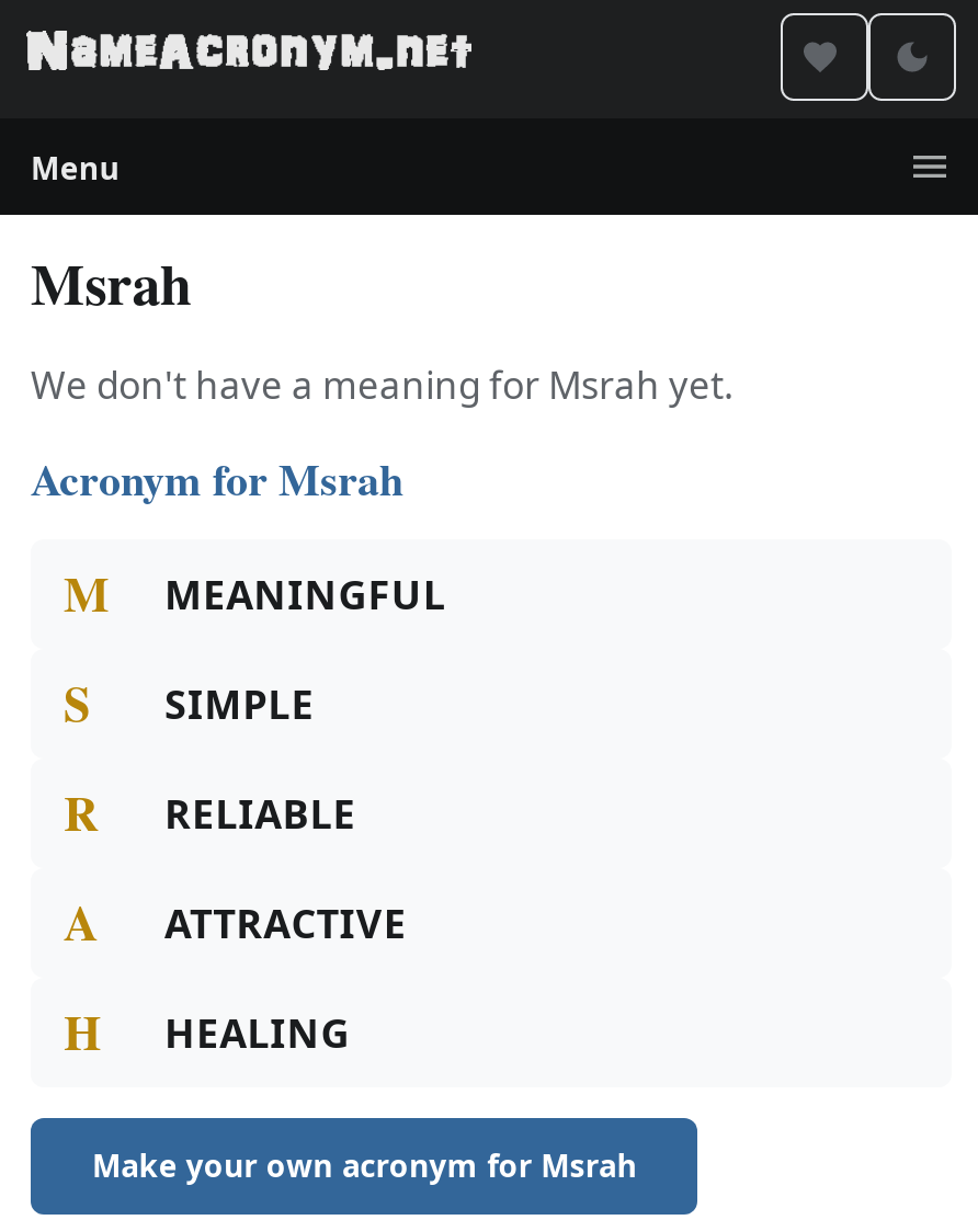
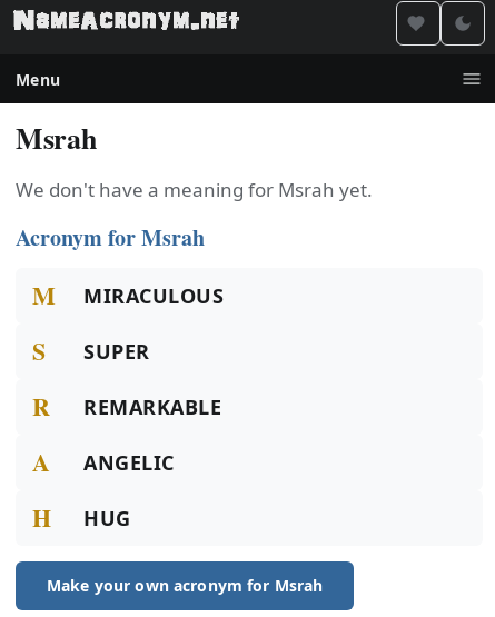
- MEANINGFUL
+ MIRACULOUS

- SIMPLE
+ SUPER

- RELIABLE
+ REMARKABLE

- ATTRACTIVE
+ ANGELIC

- HEALING
+ HUG
